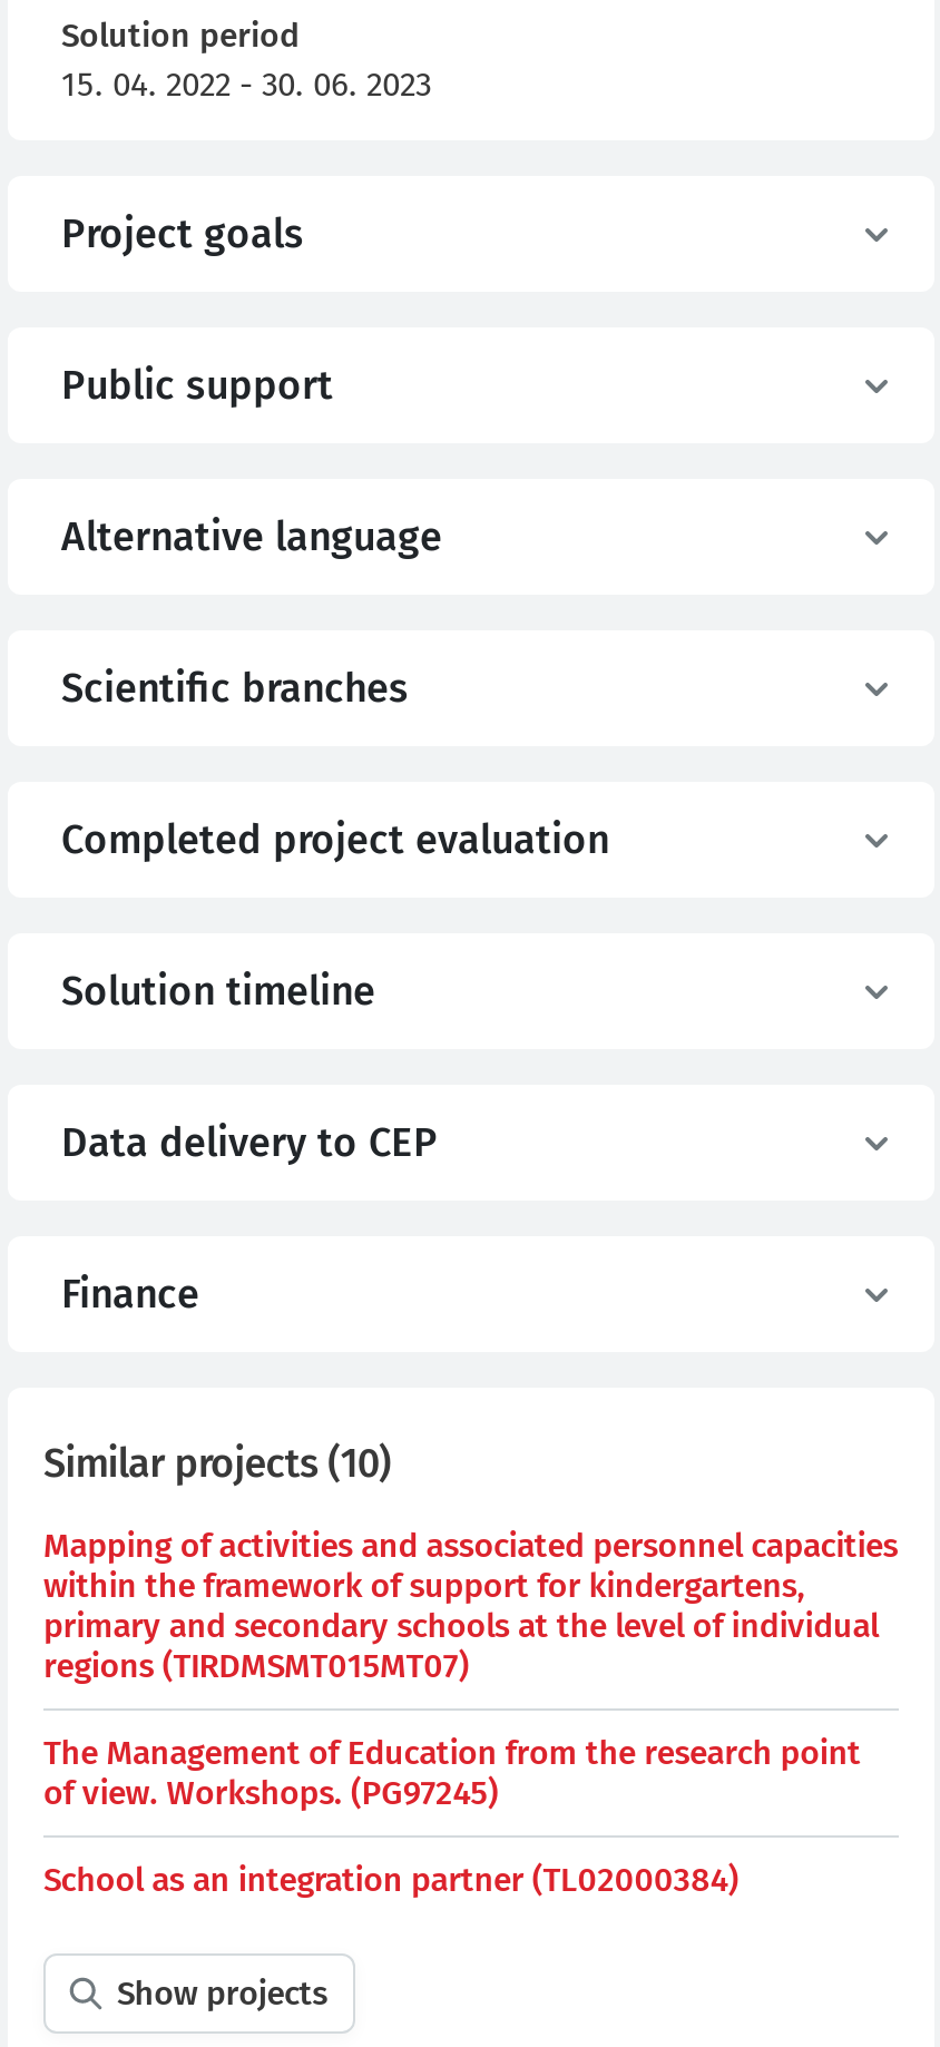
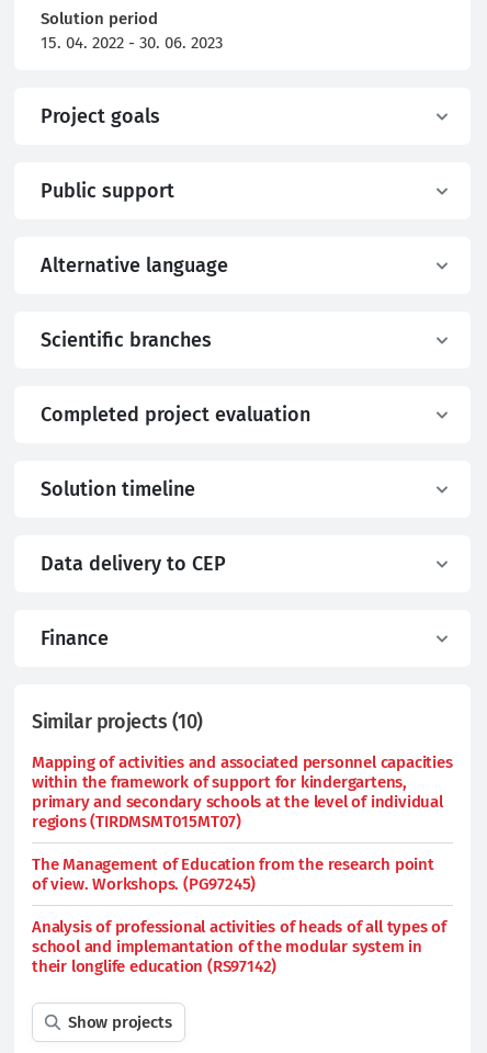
- School as an integration partner (TL02000384)
+ Analysis of professional activities of heads of all types of
+ school and implemantation of the modular system in
+ their longlife education (RS97142)
